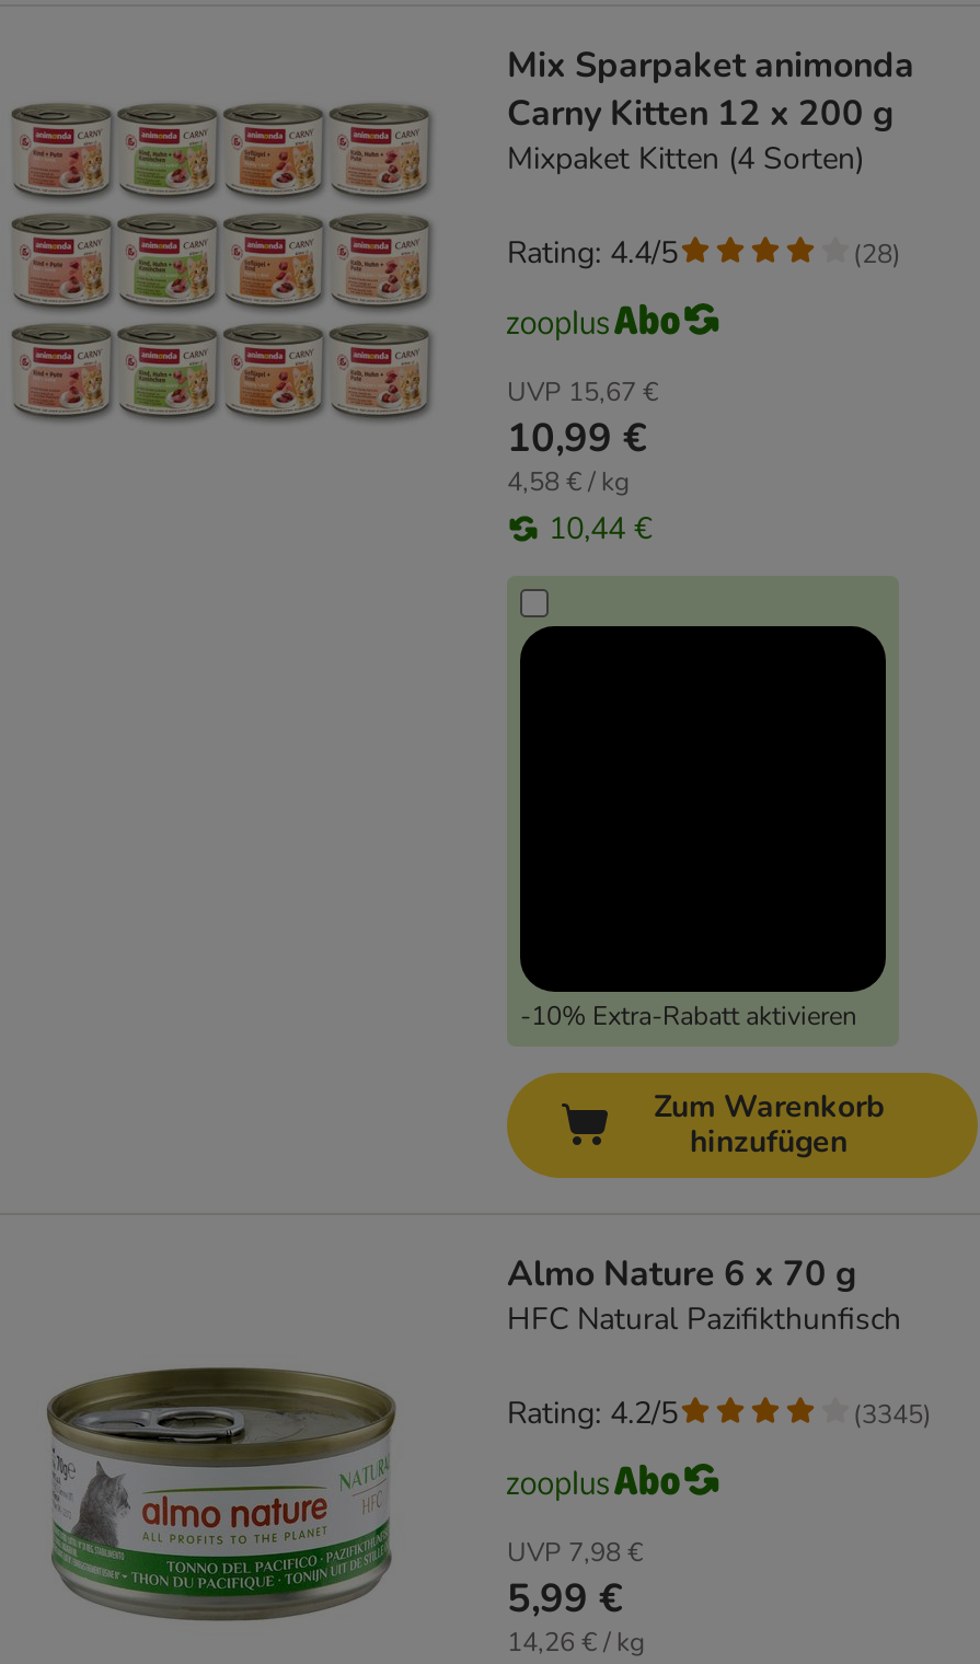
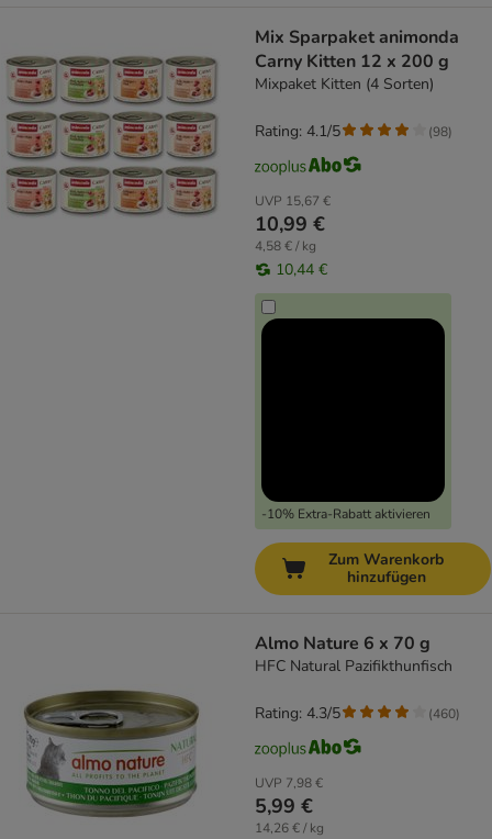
- Rating: 4.4/5
+ Rating: 4.1/5

- (28)
+ (98)

- Rating: 4.2/5
+ Rating: 4.3/5

- (3345)
+ (460)
